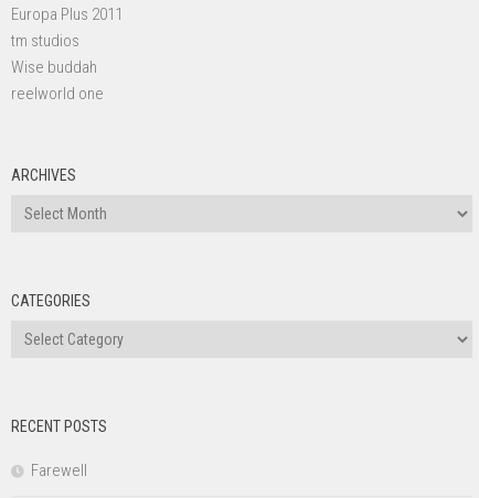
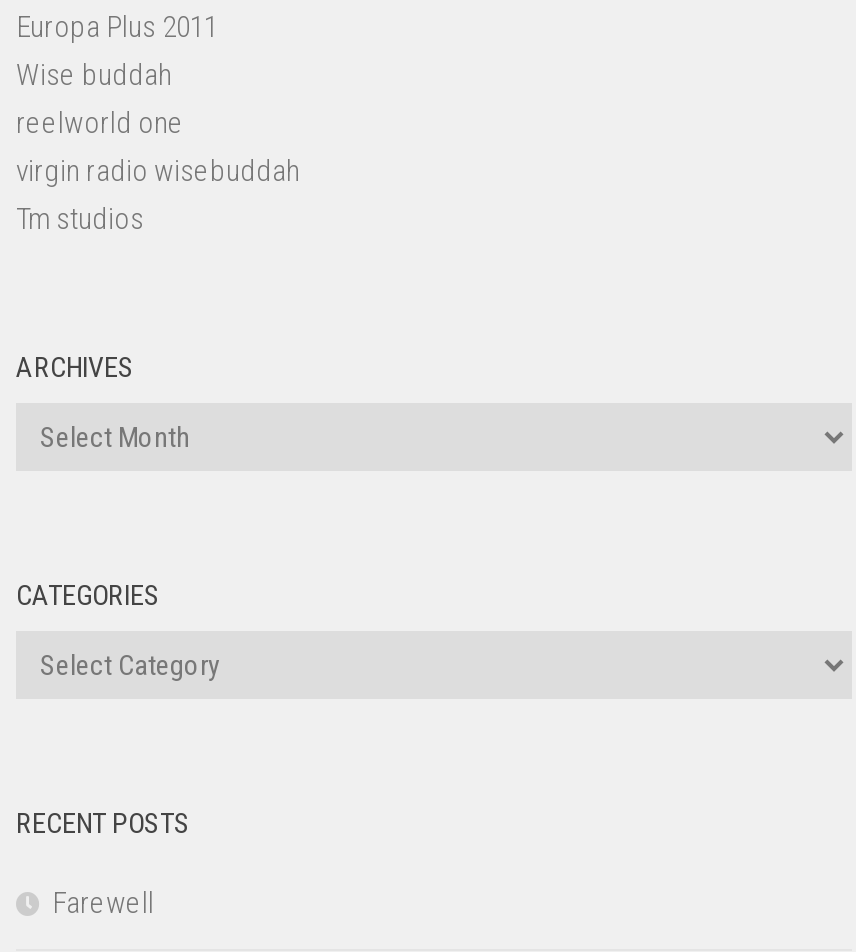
- tm studios

moved up: Wise buddah | reelworld one

+ virgin radio wisebuddah
+ Tm studios
